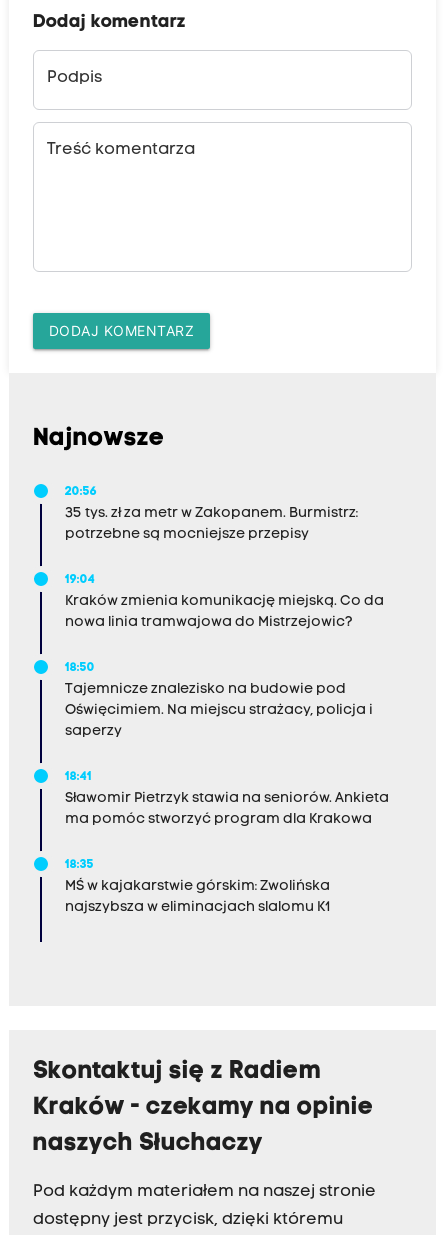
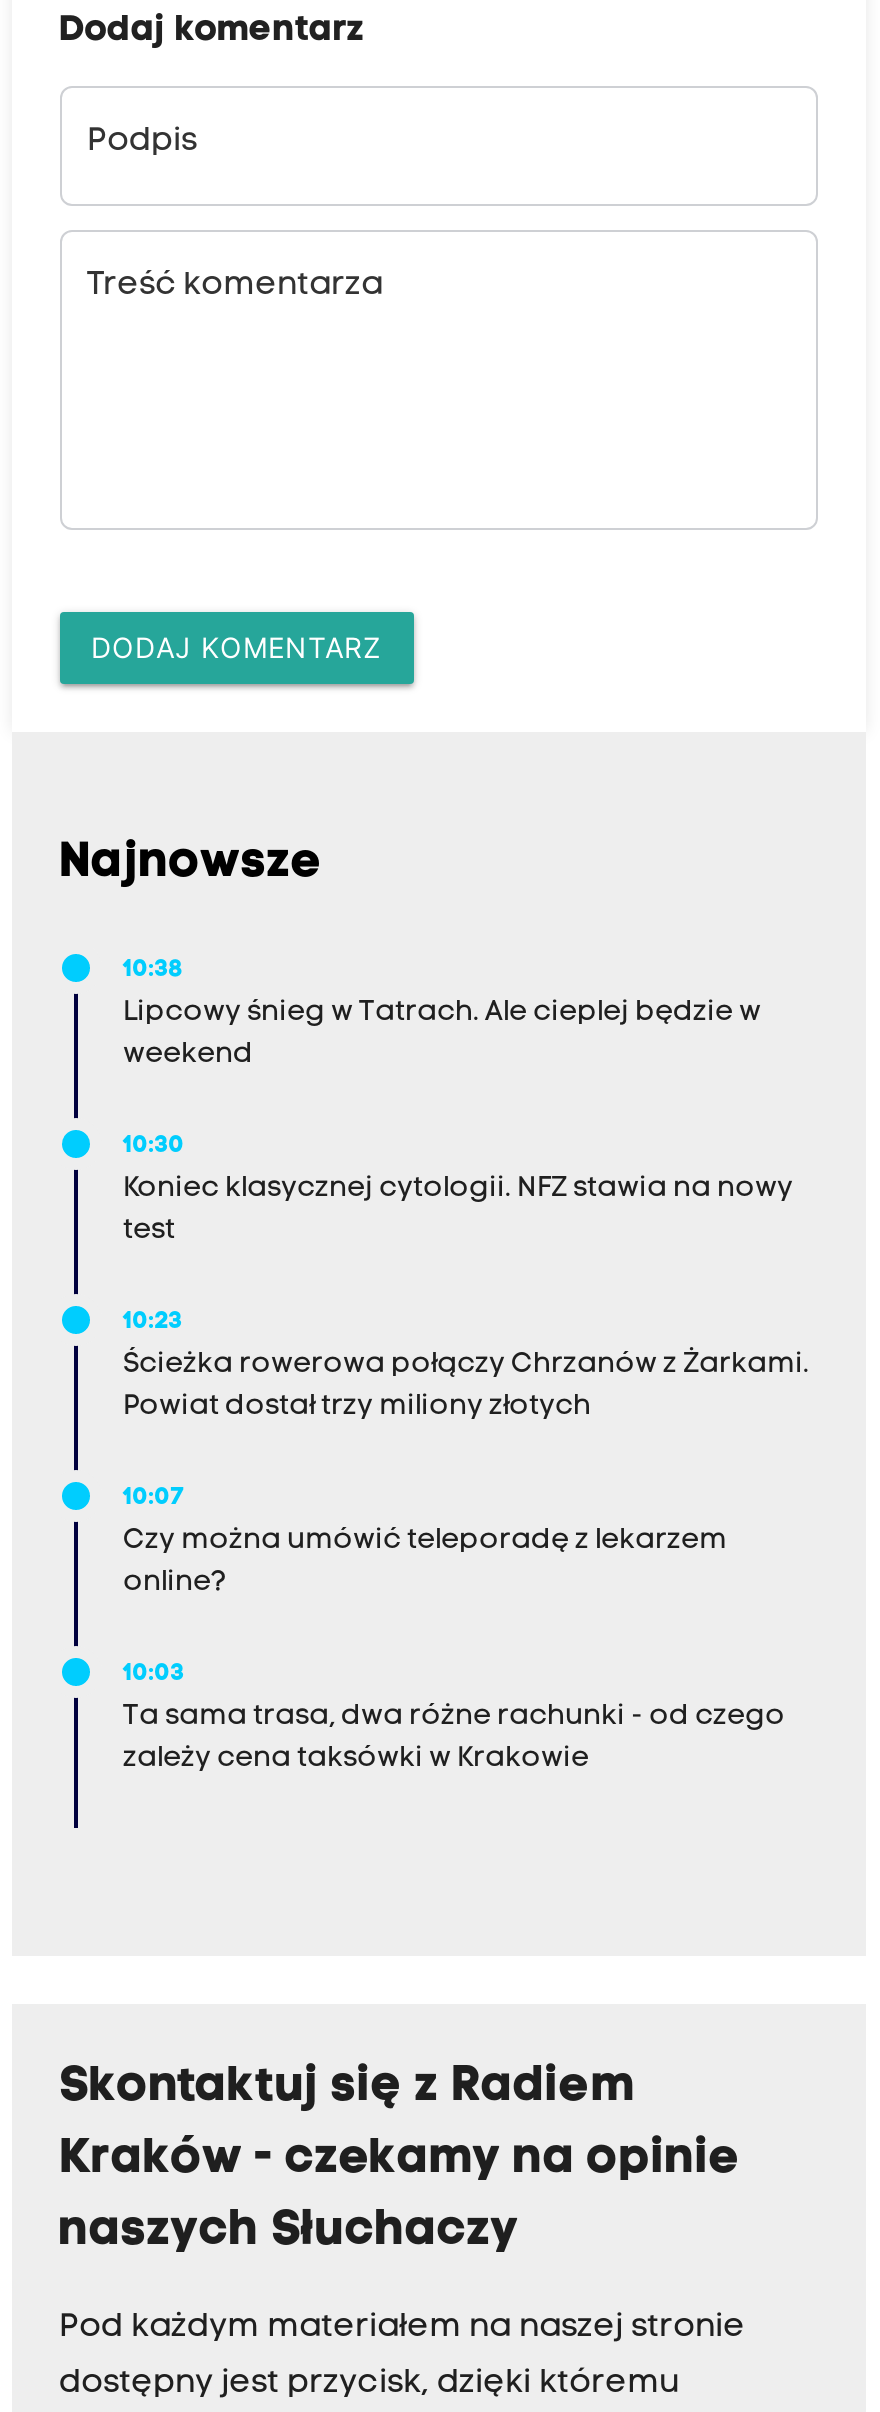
- 20:56
+ 10:38

- 35 tys. zł za metr w Zakopanem. Burmistrz:
- potrzebne są mocniejsze przepisy
+ Lipcowy śnieg w Tatrach. Ale cieplej będzie w
+ weekend

- 19:04
+ 10:30

- Kraków zmienia komunikację miejską. Co da
- nowa linia tramwajowa do Mistrzejowic?
+ Koniec klasycznej cytologii. NFZ stawia na nowy
+ test

- 18:50
+ 10:23

- Tajemnicze znalezisko na budowie pod
- Oświęcimiem. Na miejscu strażacy, policja i
- saperzy
+ Ścieżka rowerowa połączy Chrzanów z Żarkami.
+ Powiat dostał trzy miliony złotych

- 18:41
+ 10:07

- Sławomir Pietrzyk stawia na seniorów. Ankieta
- ma pomóc stworzyć program dla Krakowa
+ Czy można umówić teleporadę z lekarzem
+ online?

- 18:35
+ 10:03

- MŚ w kajakarstwie górskim: Zwolińska
- najszybsza w eliminacjach slalomu K1
+ Ta sama trasa, dwa różne rachunki - od czego
+ zależy cena taksówki w Krakowie
